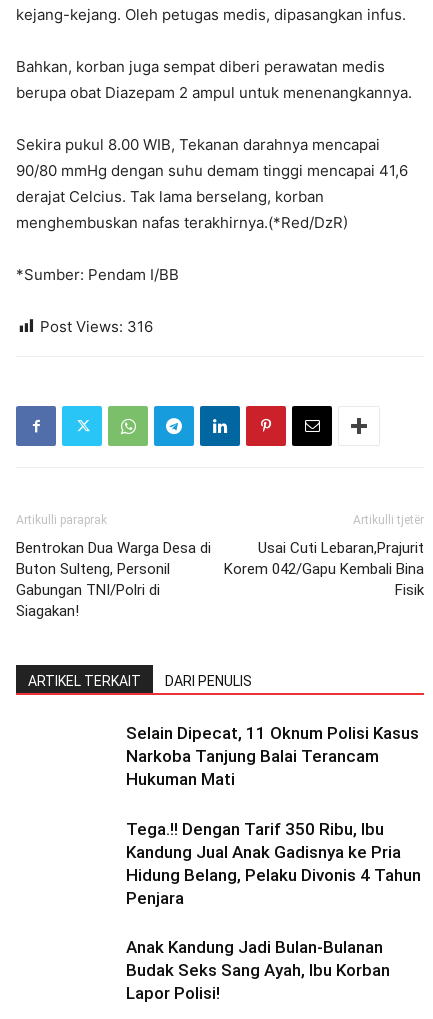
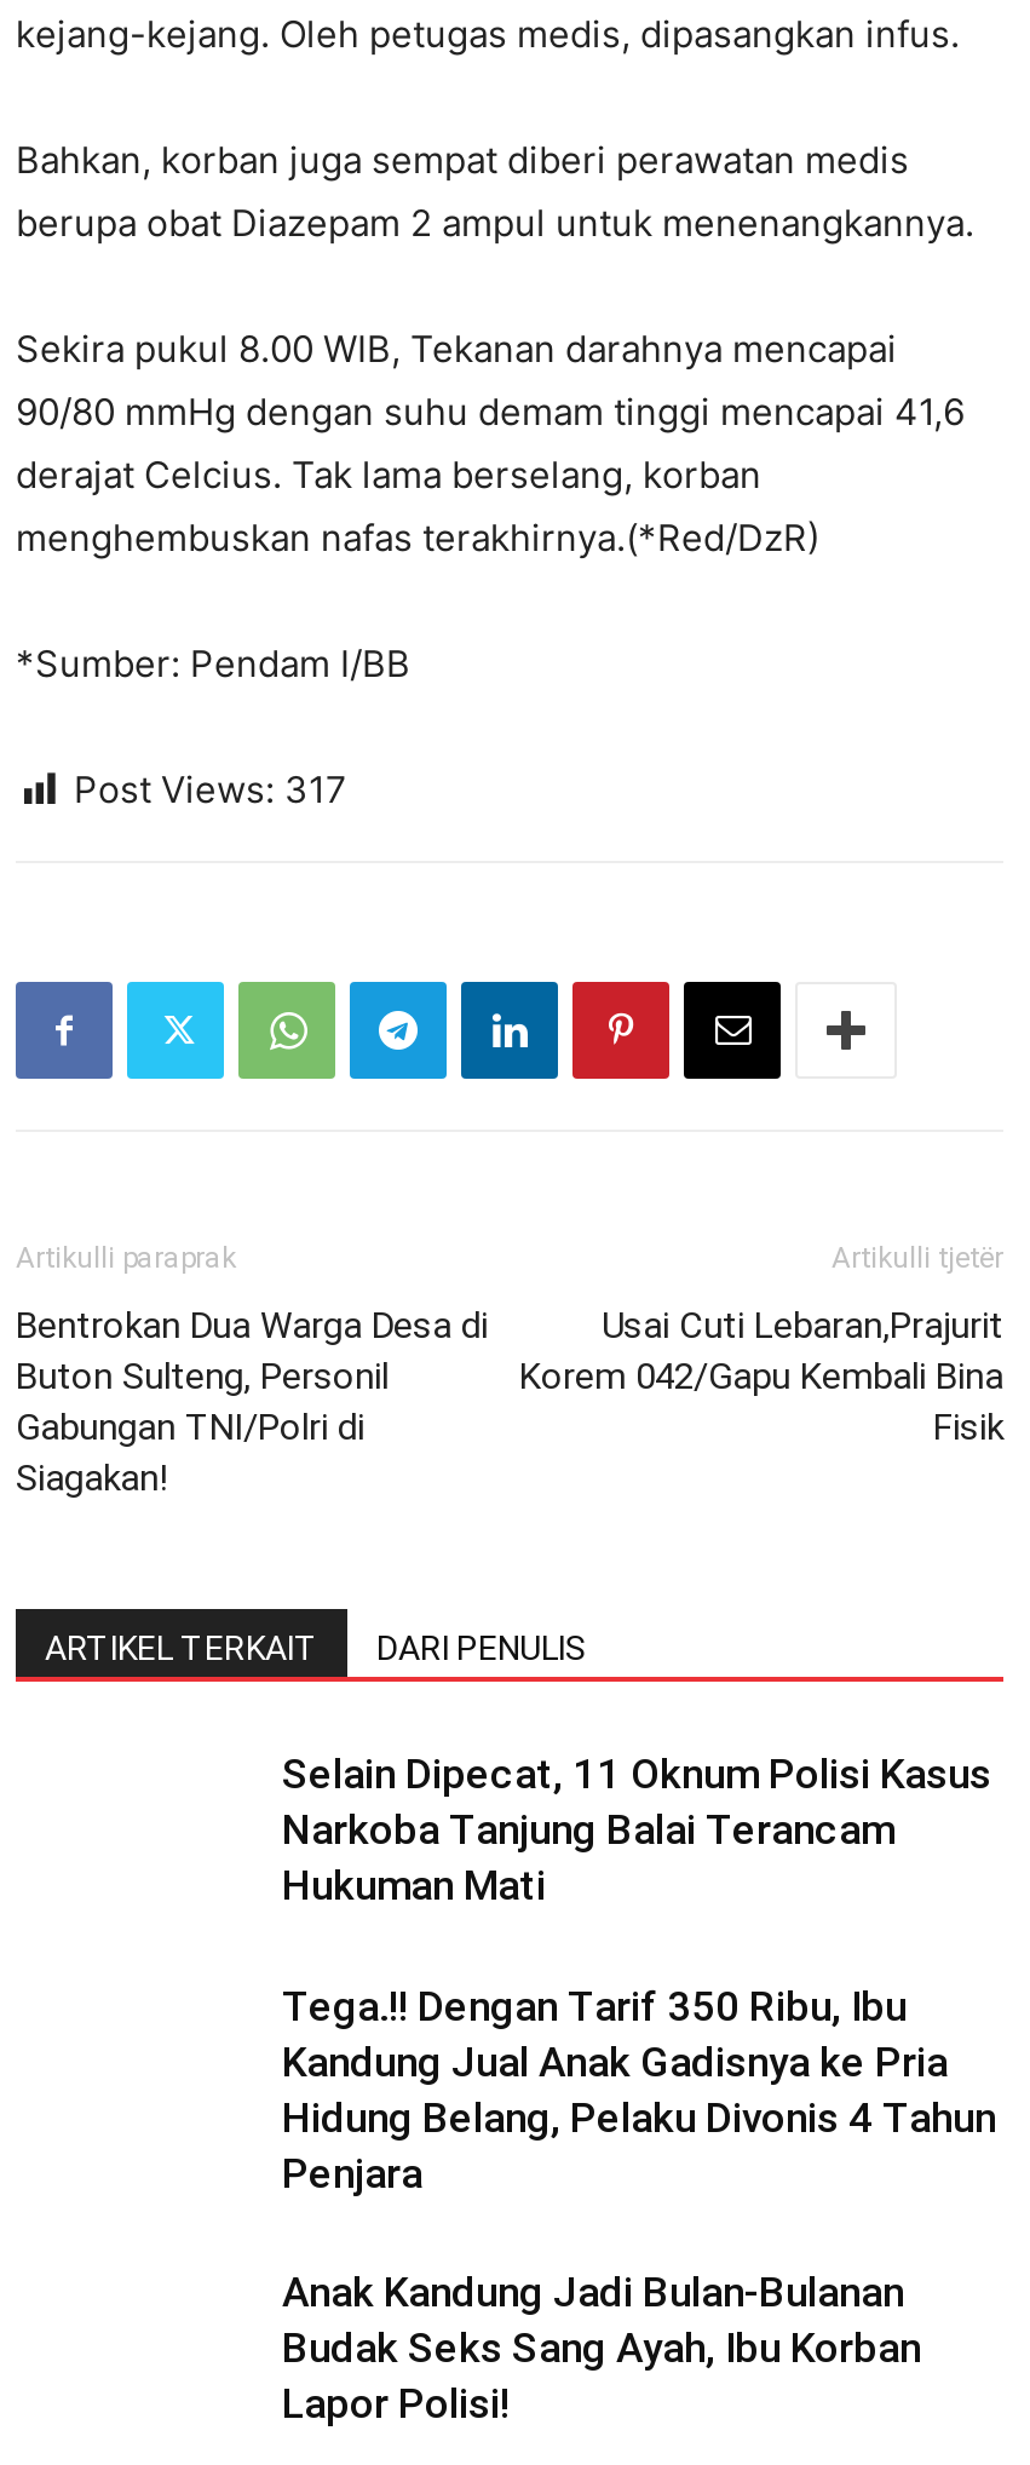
- Post Views: 316
+ Post Views: 317
